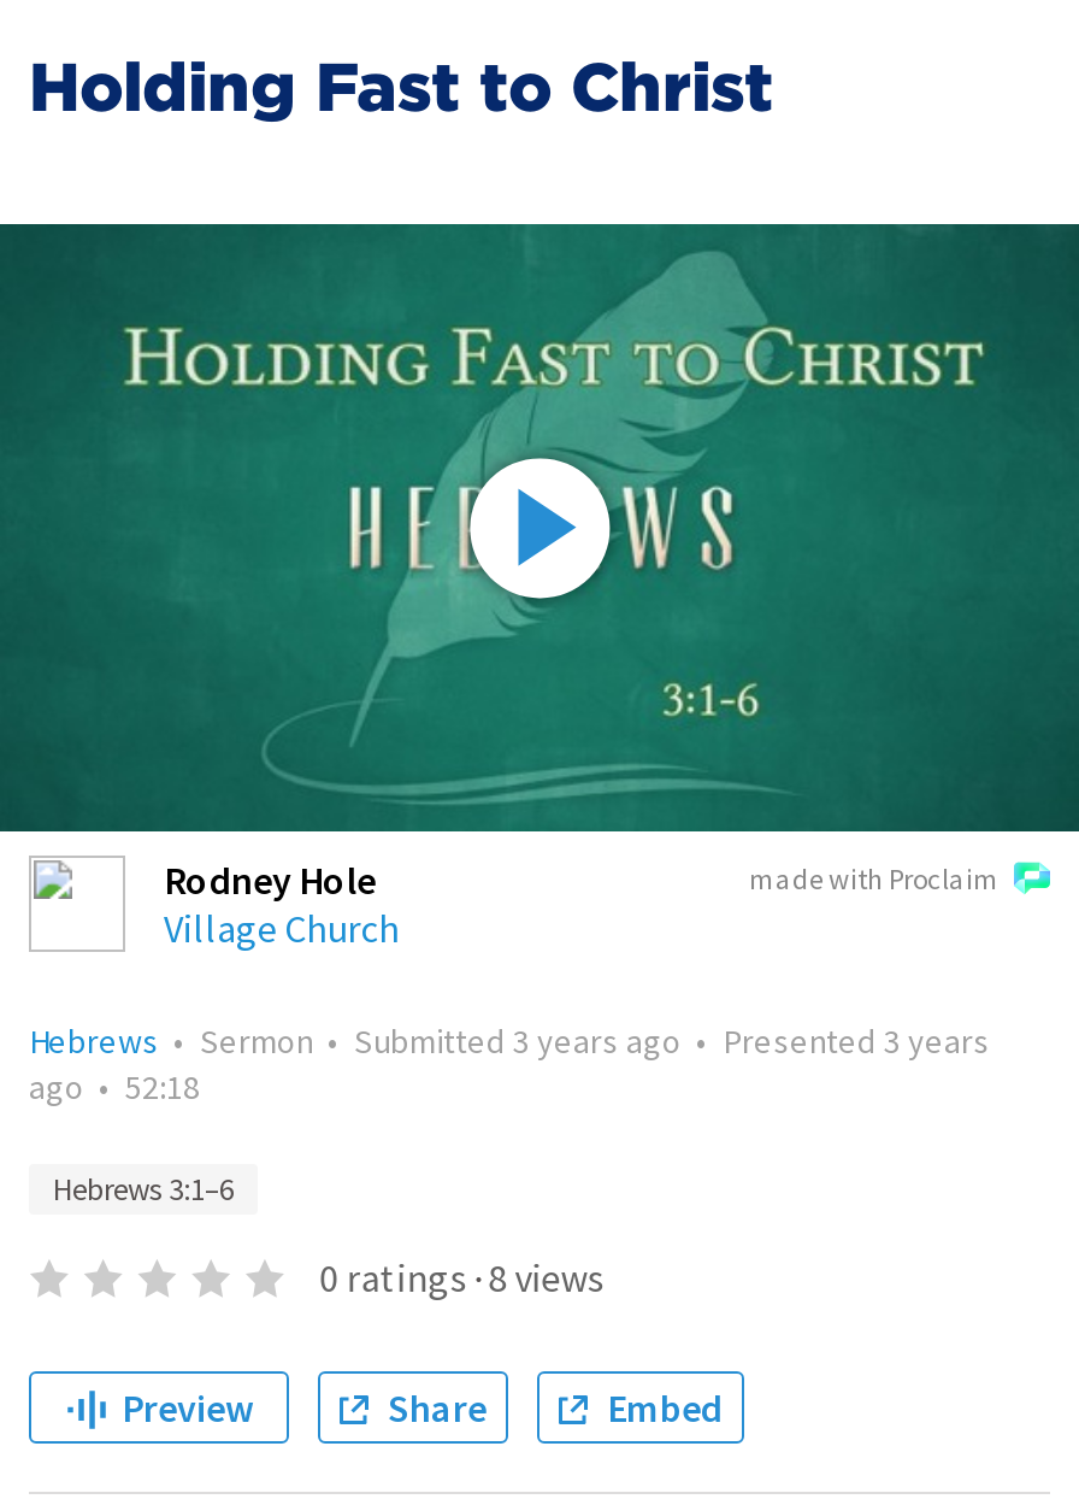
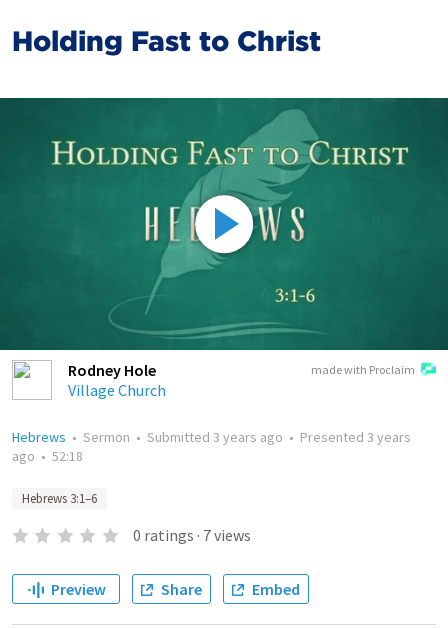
- 0 ratings · 8 views
+ 0 ratings · 7 views
